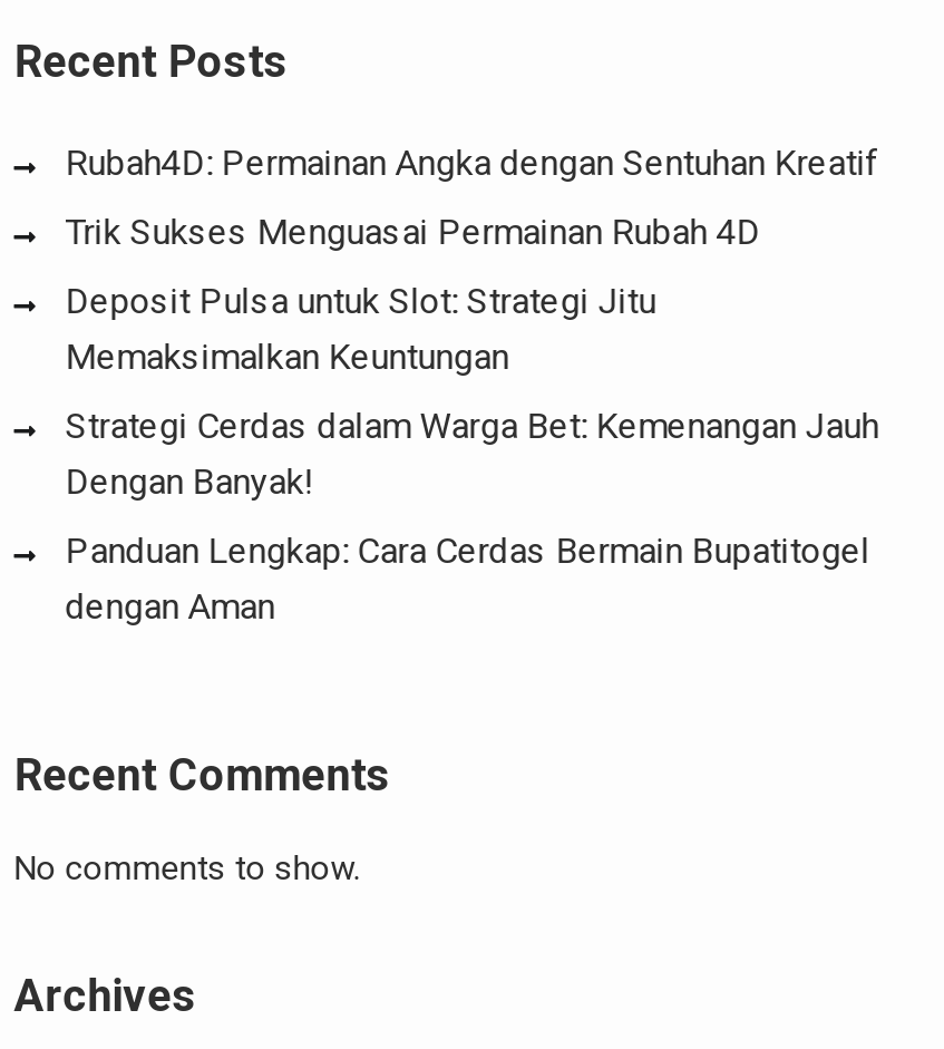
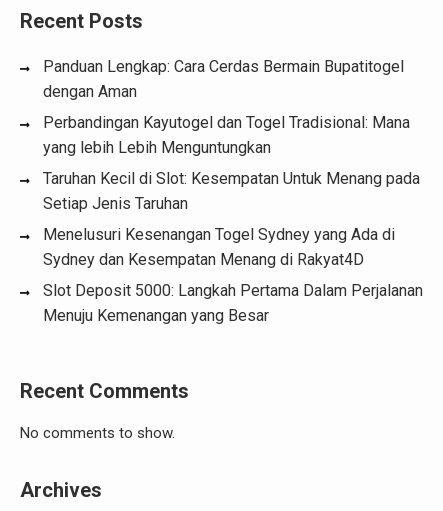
- Rubah4D: Permainan Angka dengan Sentuhan Kreatif
- Trik Sukses Menguasai Permainan Rubah 4D
- Deposit Pulsa untuk Slot: Strategi Jitu
- Memaksimalkan Keuntungan
- Strategi Cerdas dalam Warga Bet: Kemenangan Jauh
- Dengan Banyak!

moved up: Panduan Lengkap: Cara Cerdas Bermain Bupatitogel | dengan Aman

+ Perbandingan Kayutogel dan Togel Tradisional: Mana
+ yang lebih Lebih Menguntungkan
+ Taruhan Kecil di Slot: Kesempatan Untuk Menang pada
+ Setiap Jenis Taruhan
+ Menelusuri Kesenangan Togel Sydney yang Ada di
+ Sydney dan Kesempatan Menang di Rakyat4D
+ Slot Deposit 5000: Langkah Pertama Dalam Perjalanan
+ Menuju Kemenangan yang Besar
